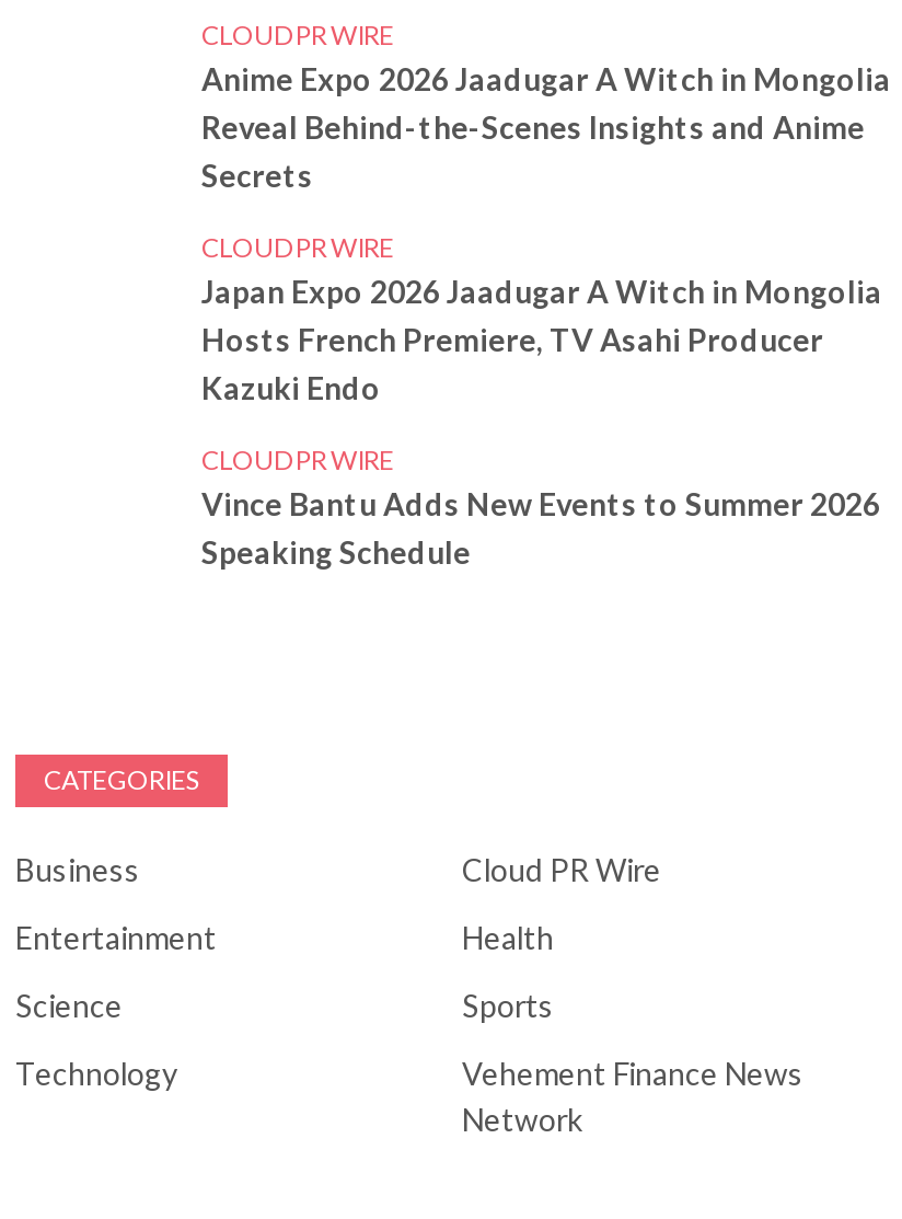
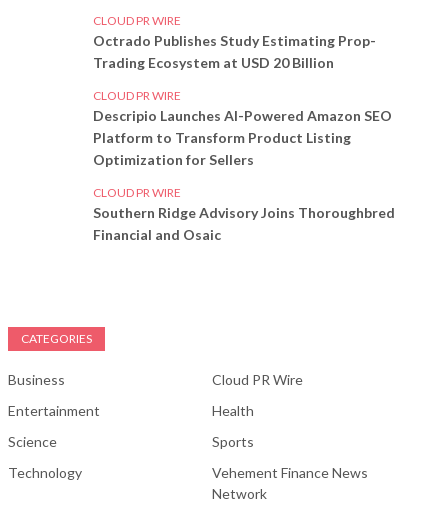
- Anime Expo 2026 Jaadugar A Witch in Mongolia
- Reveal Behind-the-Scenes Insights and Anime
- Secrets
+ Octrado Publishes Study Estimating Prop-
+ Trading Ecosystem at USD 20 Billion

- Japan Expo 2026 Jaadugar A Witch in Mongolia
- Hosts French Premiere, TV Asahi Producer
- Kazuki Endo
+ Descripio Launches AI-Powered Amazon SEO
+ Platform to Transform Product Listing
+ Optimization for Sellers

- Vince Bantu Adds New Events to Summer 2026
- Speaking Schedule
+ Southern Ridge Advisory Joins Thoroughbred
+ Financial and Osaic
